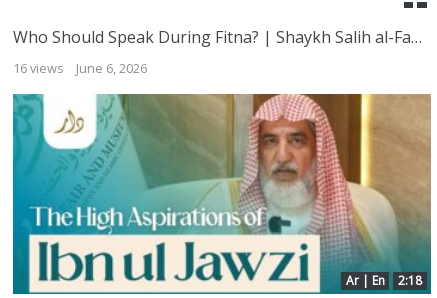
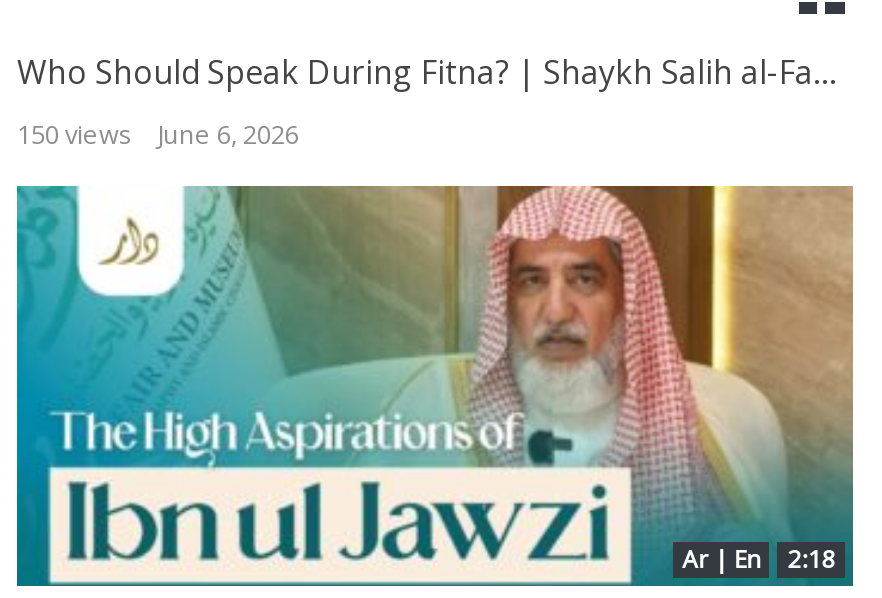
- 16 views June 6, 2026
+ 150 views June 6, 2026
